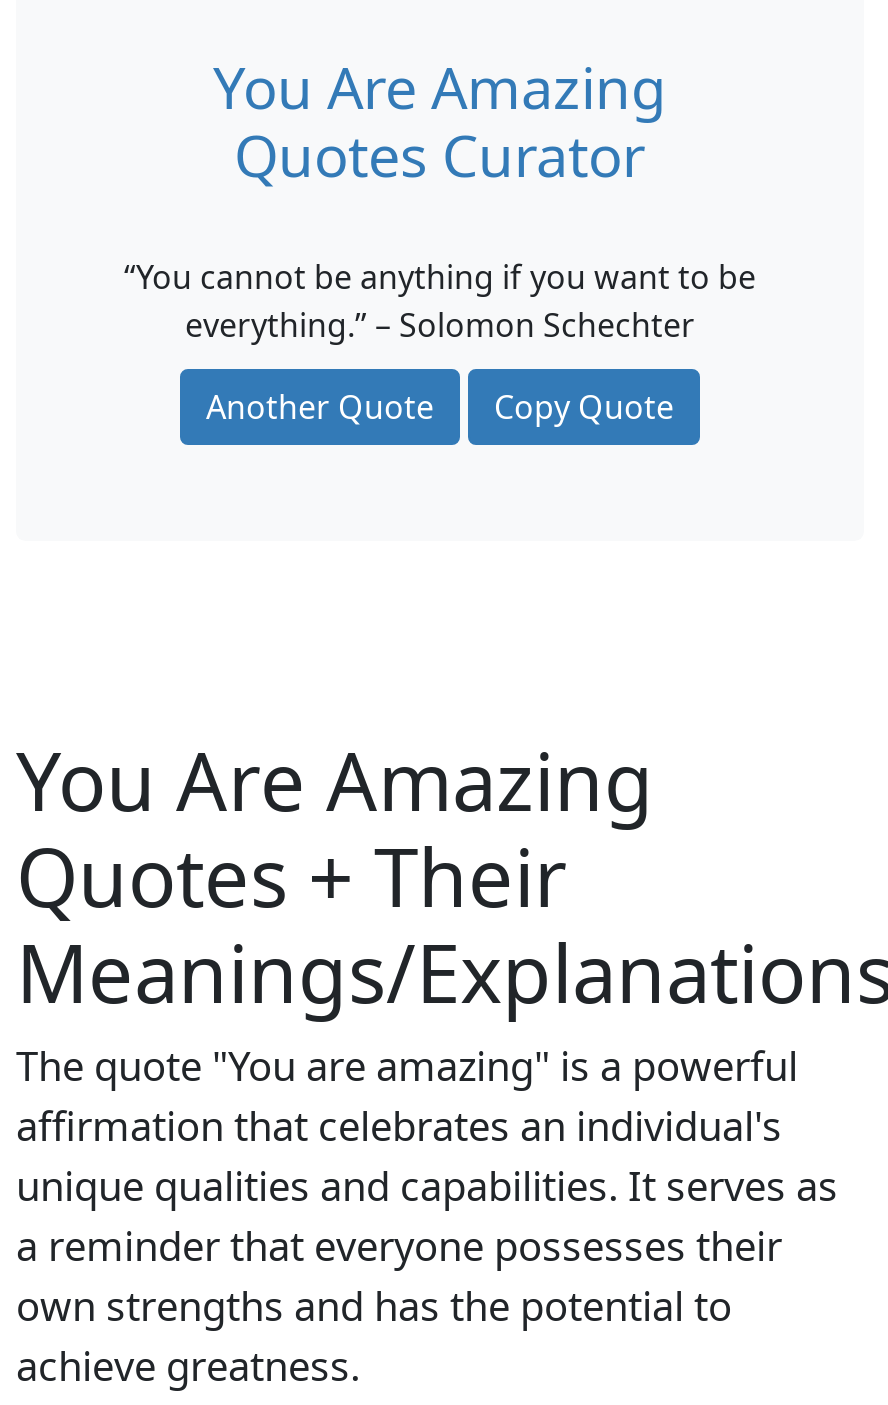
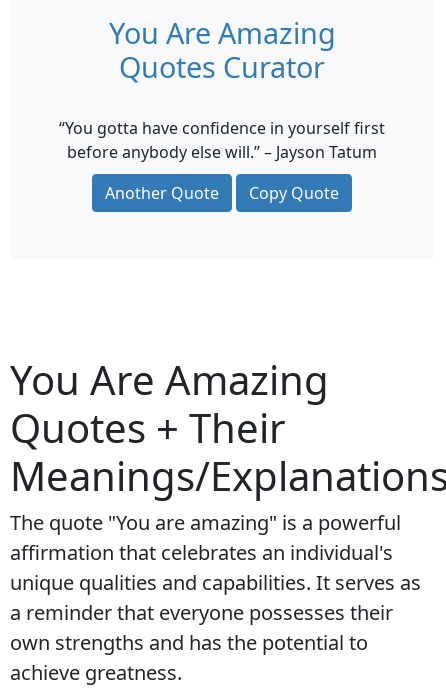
- “You cannot be anything if you want to be
- everything.” – Solomon Schechter
+ “You gotta have confidence in yourself first
+ before anybody else will.” – Jayson Tatum
